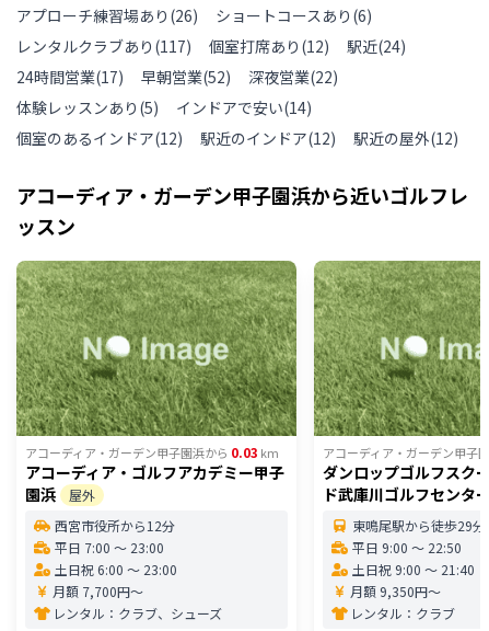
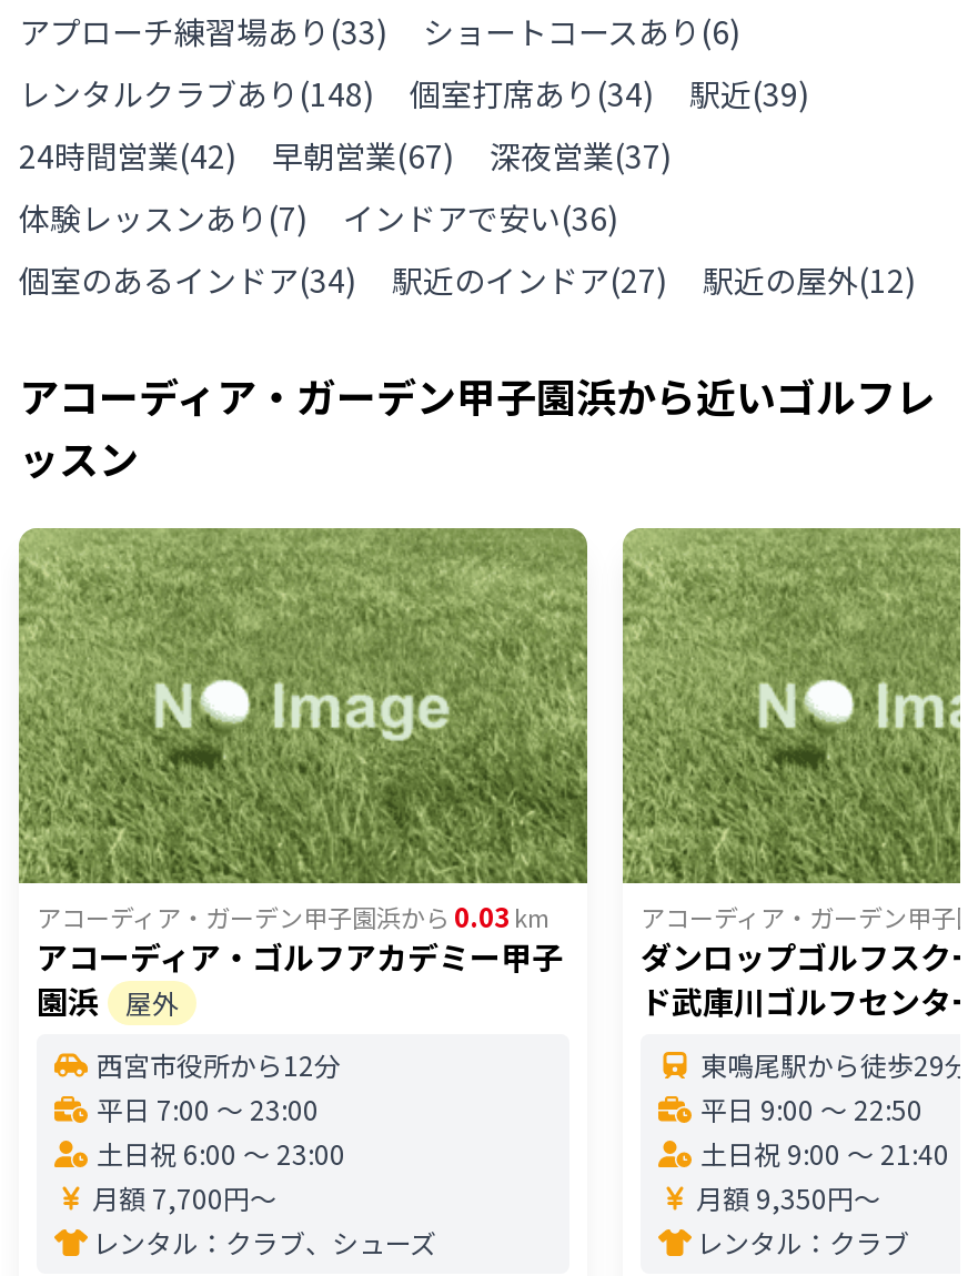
- アプローチ練習場あり(26)
+ アプローチ練習場あり(33)

- レンタルクラブあり(117)
+ レンタルクラブあり(148)

- 個室打席あり(12)
+ 個室打席あり(34)

- 駅近(24)
+ 駅近(39)

- 24時間営業(17)
+ 24時間営業(42)

- 早朝営業(52)
+ 早朝営業(67)

- 深夜営業(22)
+ 深夜営業(37)

- 体験レッスンあり(5)
+ 体験レッスンあり(7)

- インドアで安い(14)
+ インドアで安い(36)

- 個室のあるインドア(12)
+ 個室のあるインドア(34)

- 駅近のインドア(12)
+ 駅近のインドア(27)
